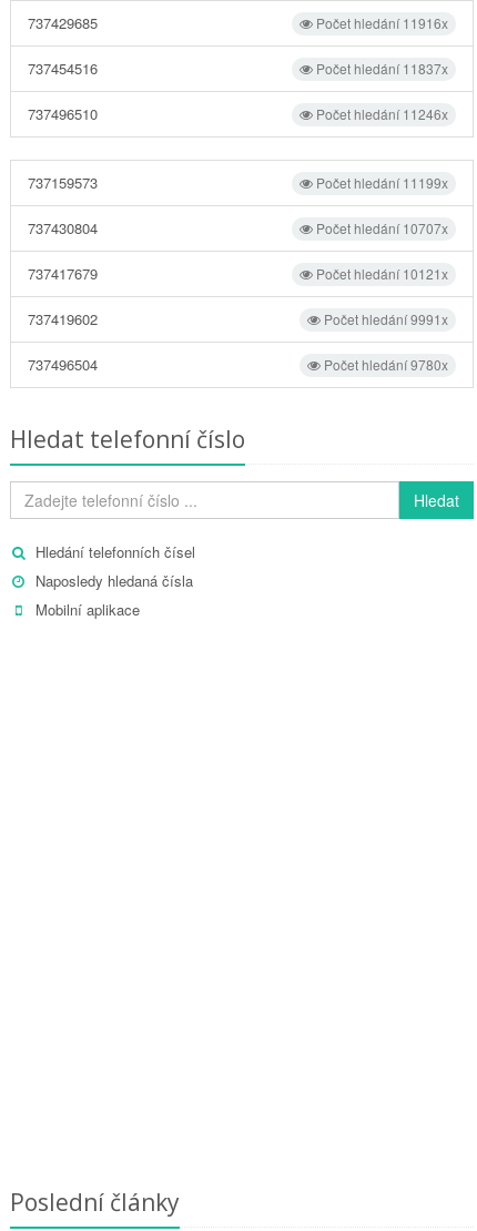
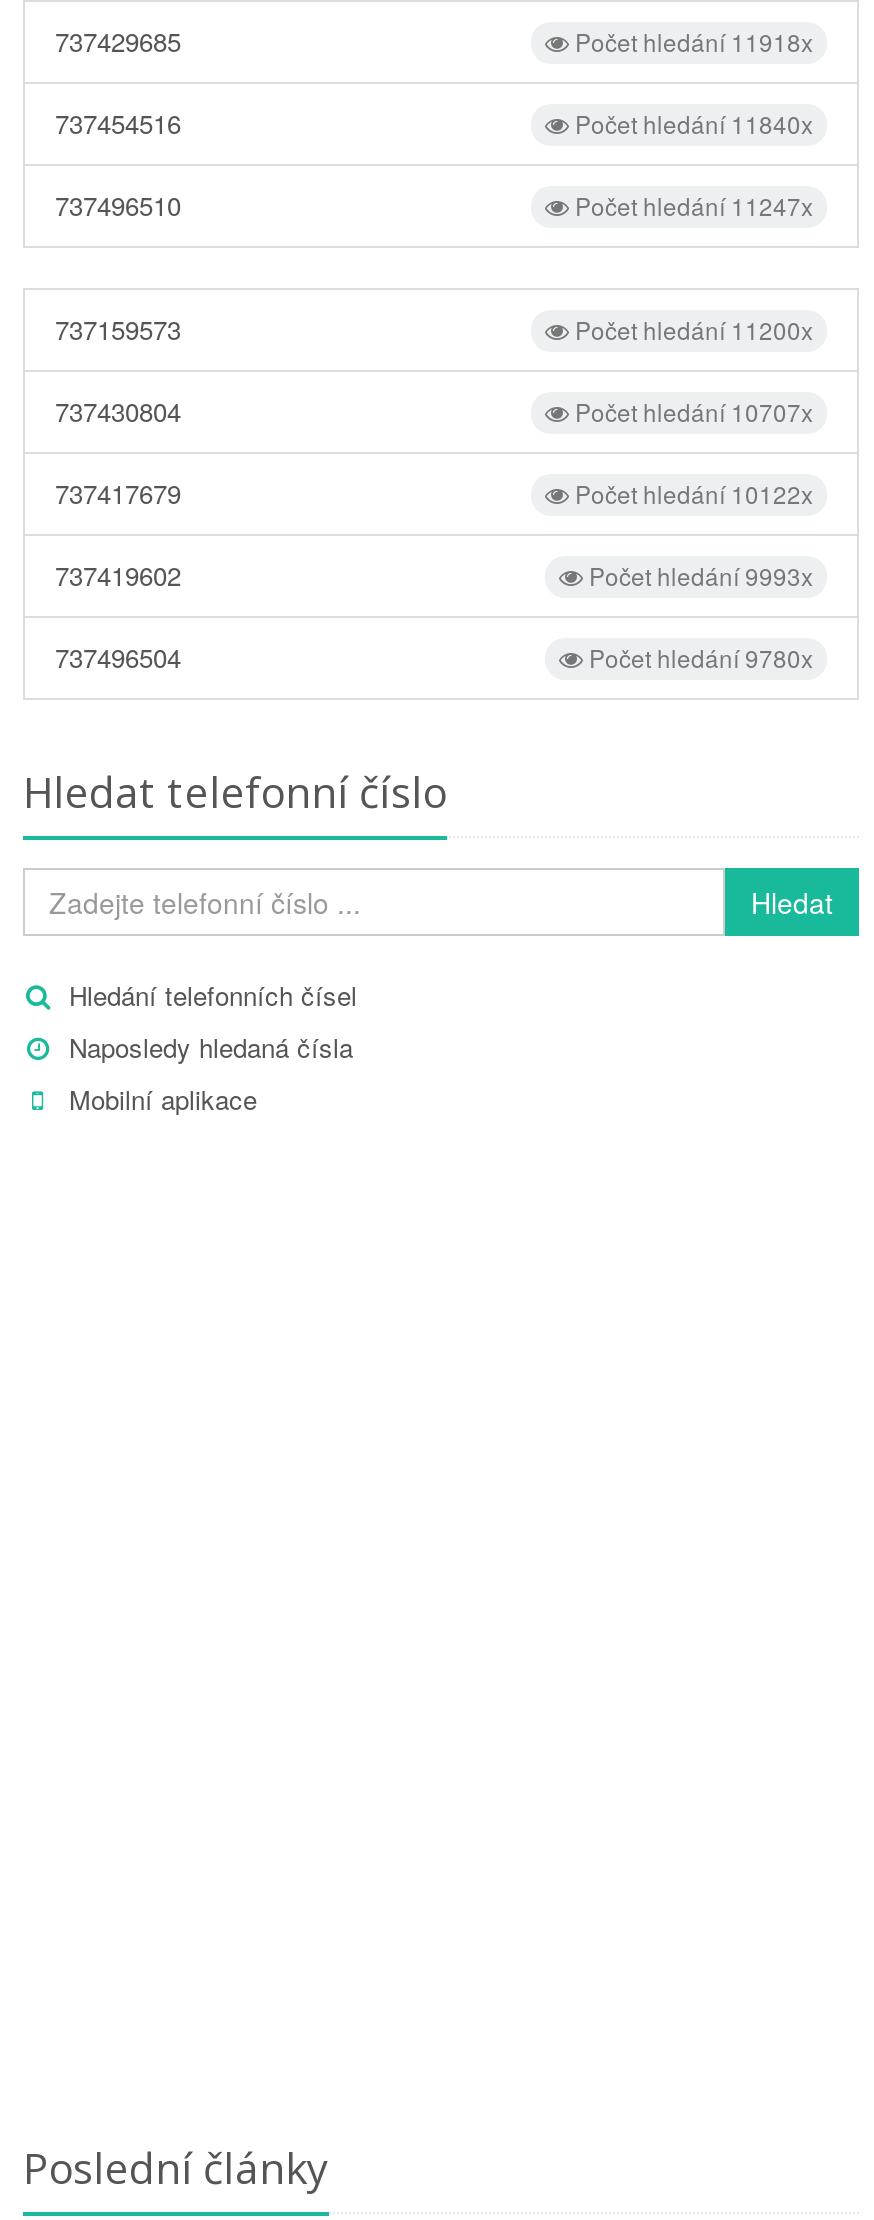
- Počet hledání 11916x
+ Počet hledání 11918x

- Počet hledání 11837x
+ Počet hledání 11840x

- Počet hledání 11246x
+ Počet hledání 11247x

- Počet hledání 11199x
+ Počet hledání 11200x

- Počet hledání 10121x
+ Počet hledání 10122x

- Počet hledání 9991x
+ Počet hledání 9993x
